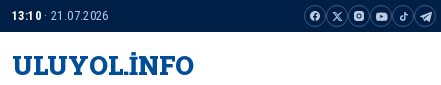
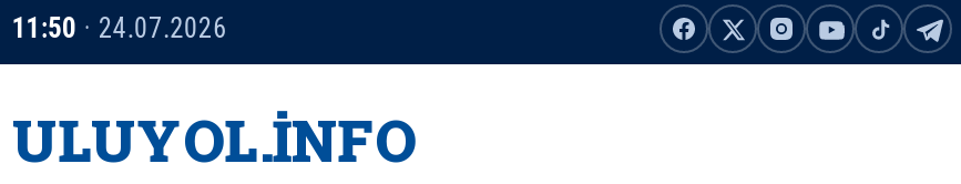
- 13:10 · 21.07.2026
+ 11:50 · 24.07.2026
